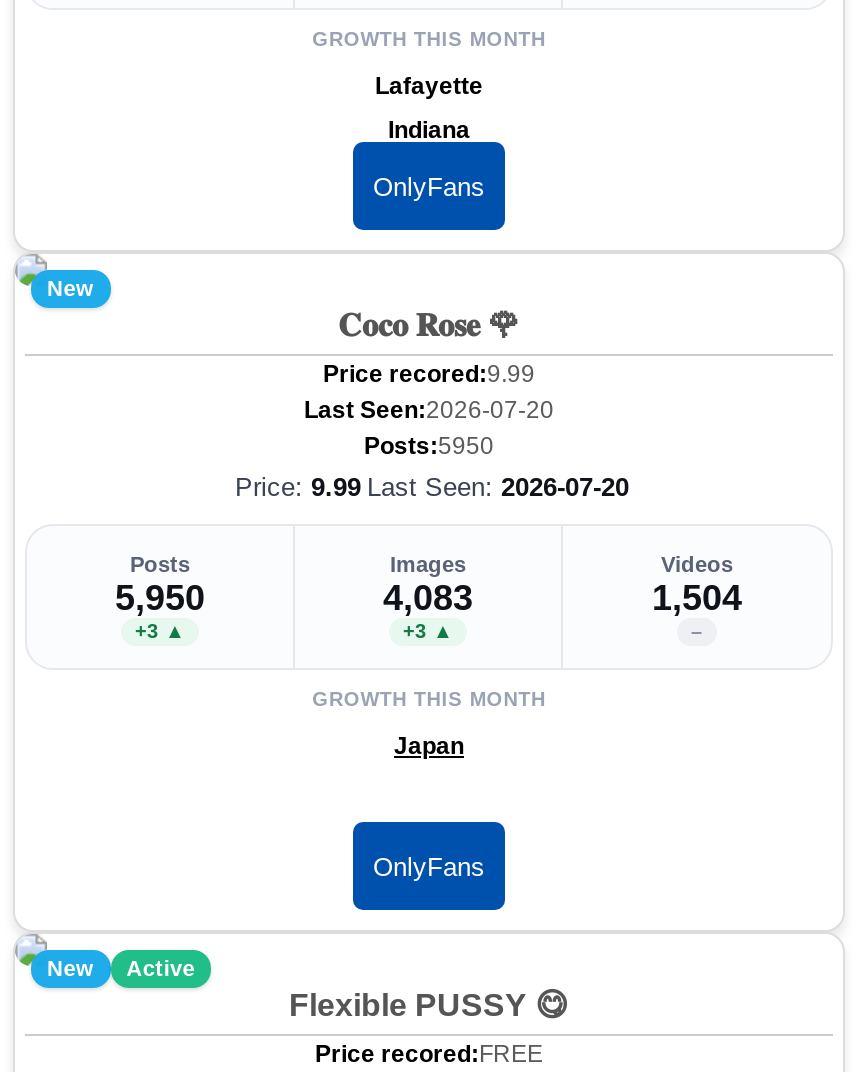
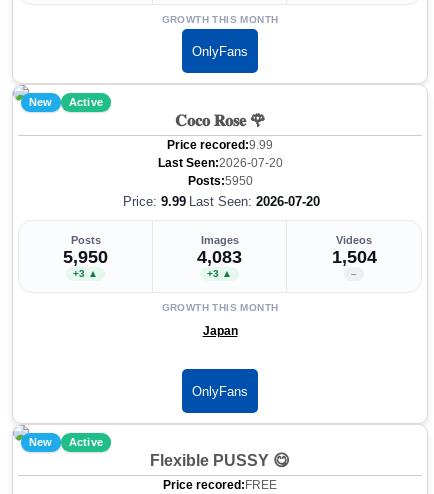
- Lafayette
- Indiana

+ Active
